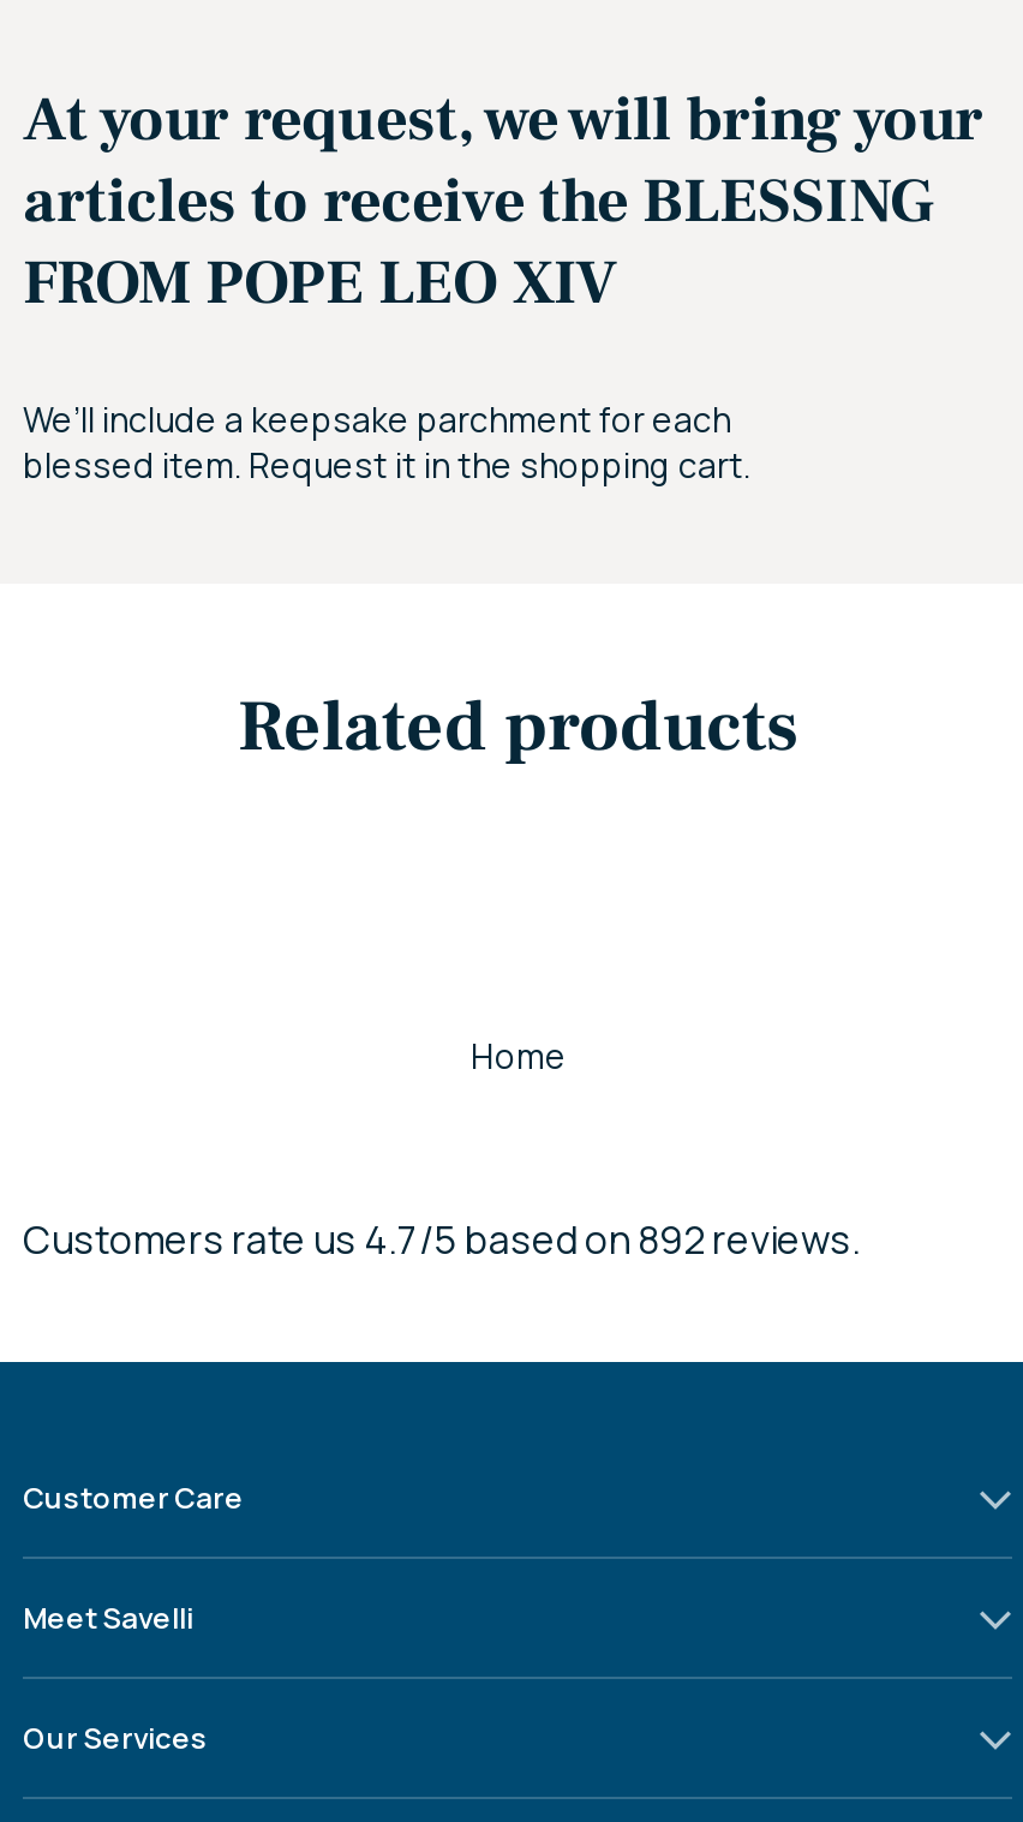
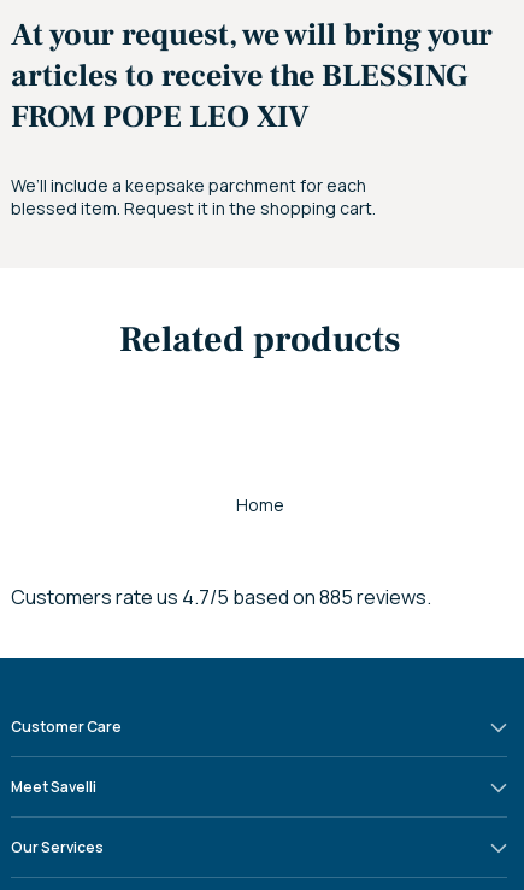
- Customers rate us 4.7/5 based on 892 reviews.
+ Customers rate us 4.7/5 based on 885 reviews.
